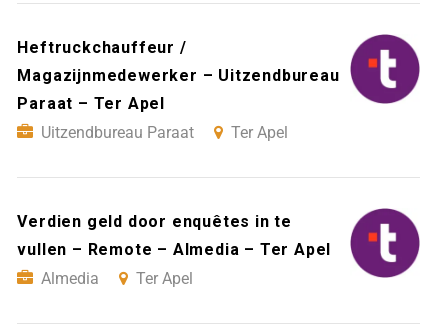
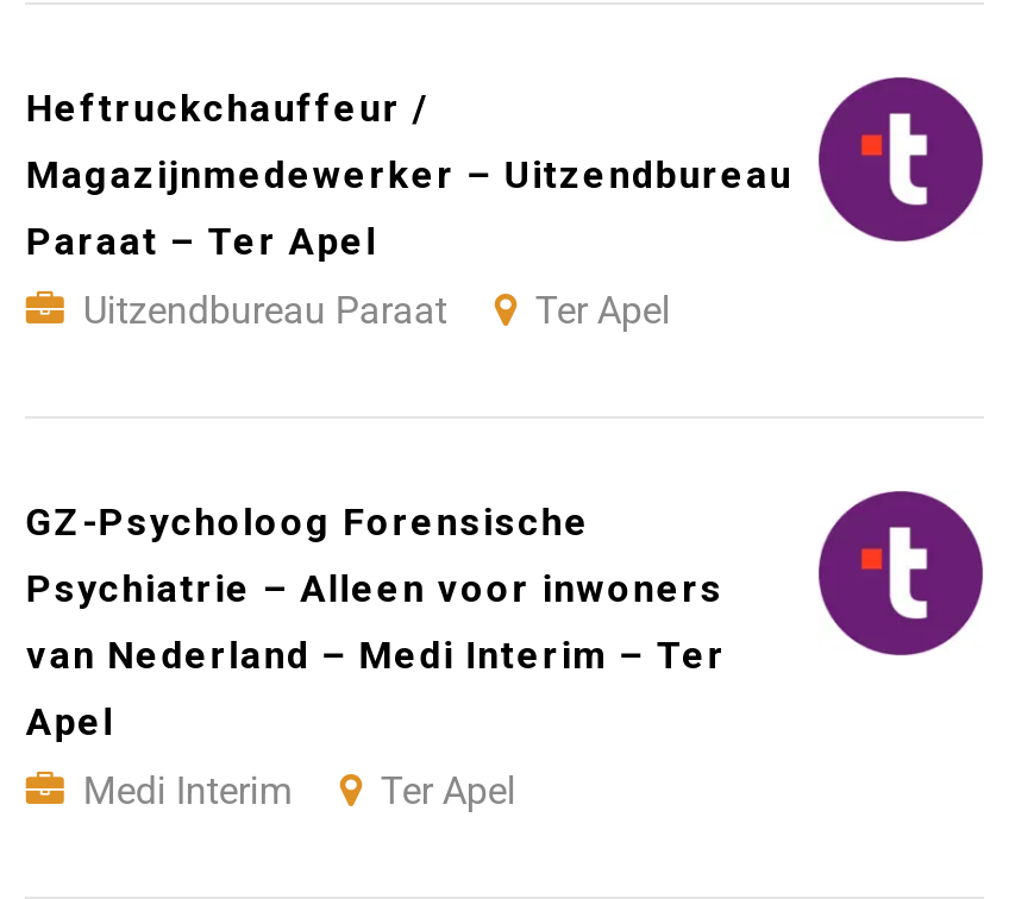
- Verdien geld door enquêtes in te
- vullen – Remote – Almedia – Ter Apel
- Almedia
+ GZ-Psycholoog Forensische
+ Psychiatrie – Alleen voor inwoners
+ van Nederland – Medi Interim – Ter
+ Apel
+ Medi Interim
